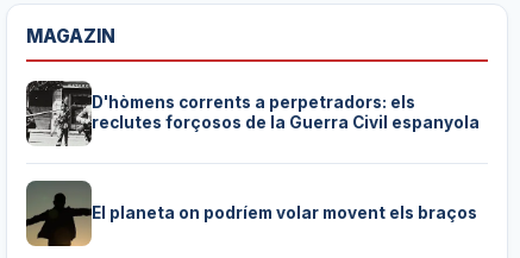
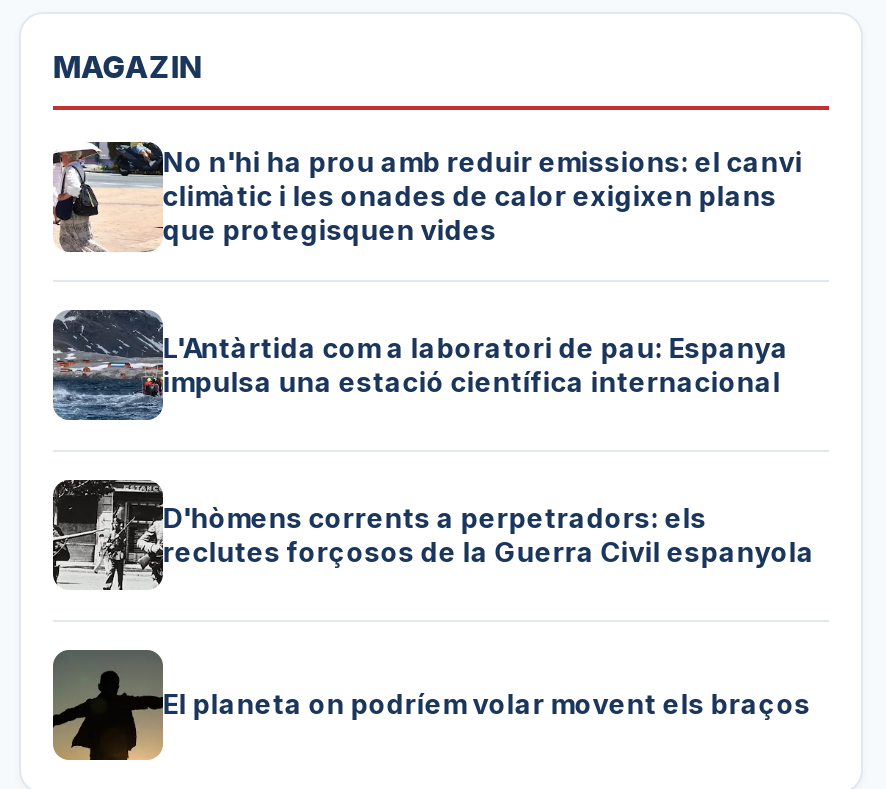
+ [image]
+ No n'hi ha prou amb reduir emissions: el canvi
+ climàtic i les onades de calor exigixen plans
+ que protegisquen vides

+ [image]
+ L'Antàrtida com a laboratori de pau: Espanya
+ impulsa una estació científica internacional
